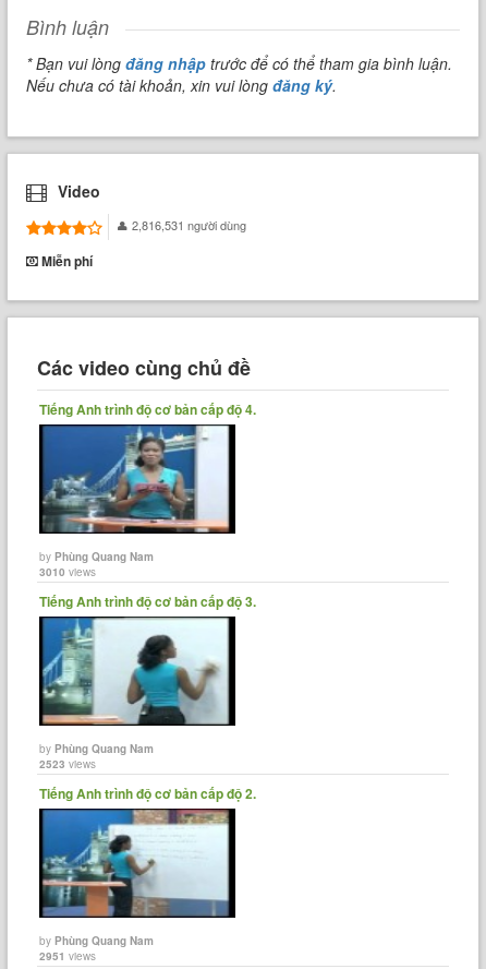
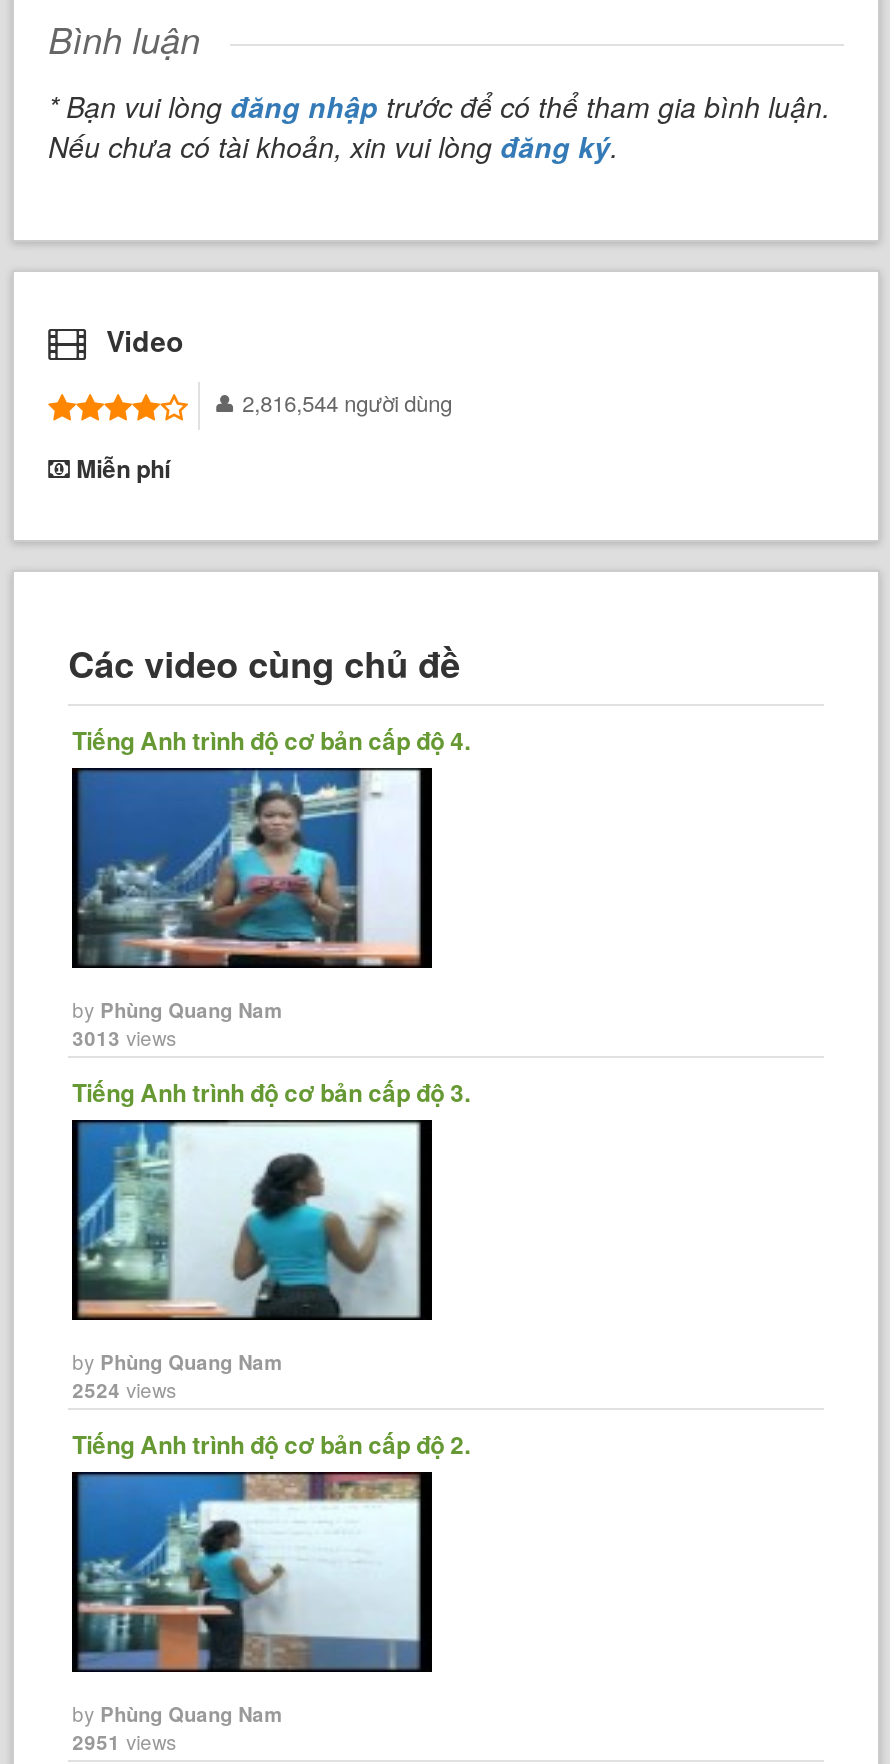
- 2,816,531 người dùng
+ 2,816,544 người dùng

- 3010 views
+ 3013 views

- 2523 views
+ 2524 views
